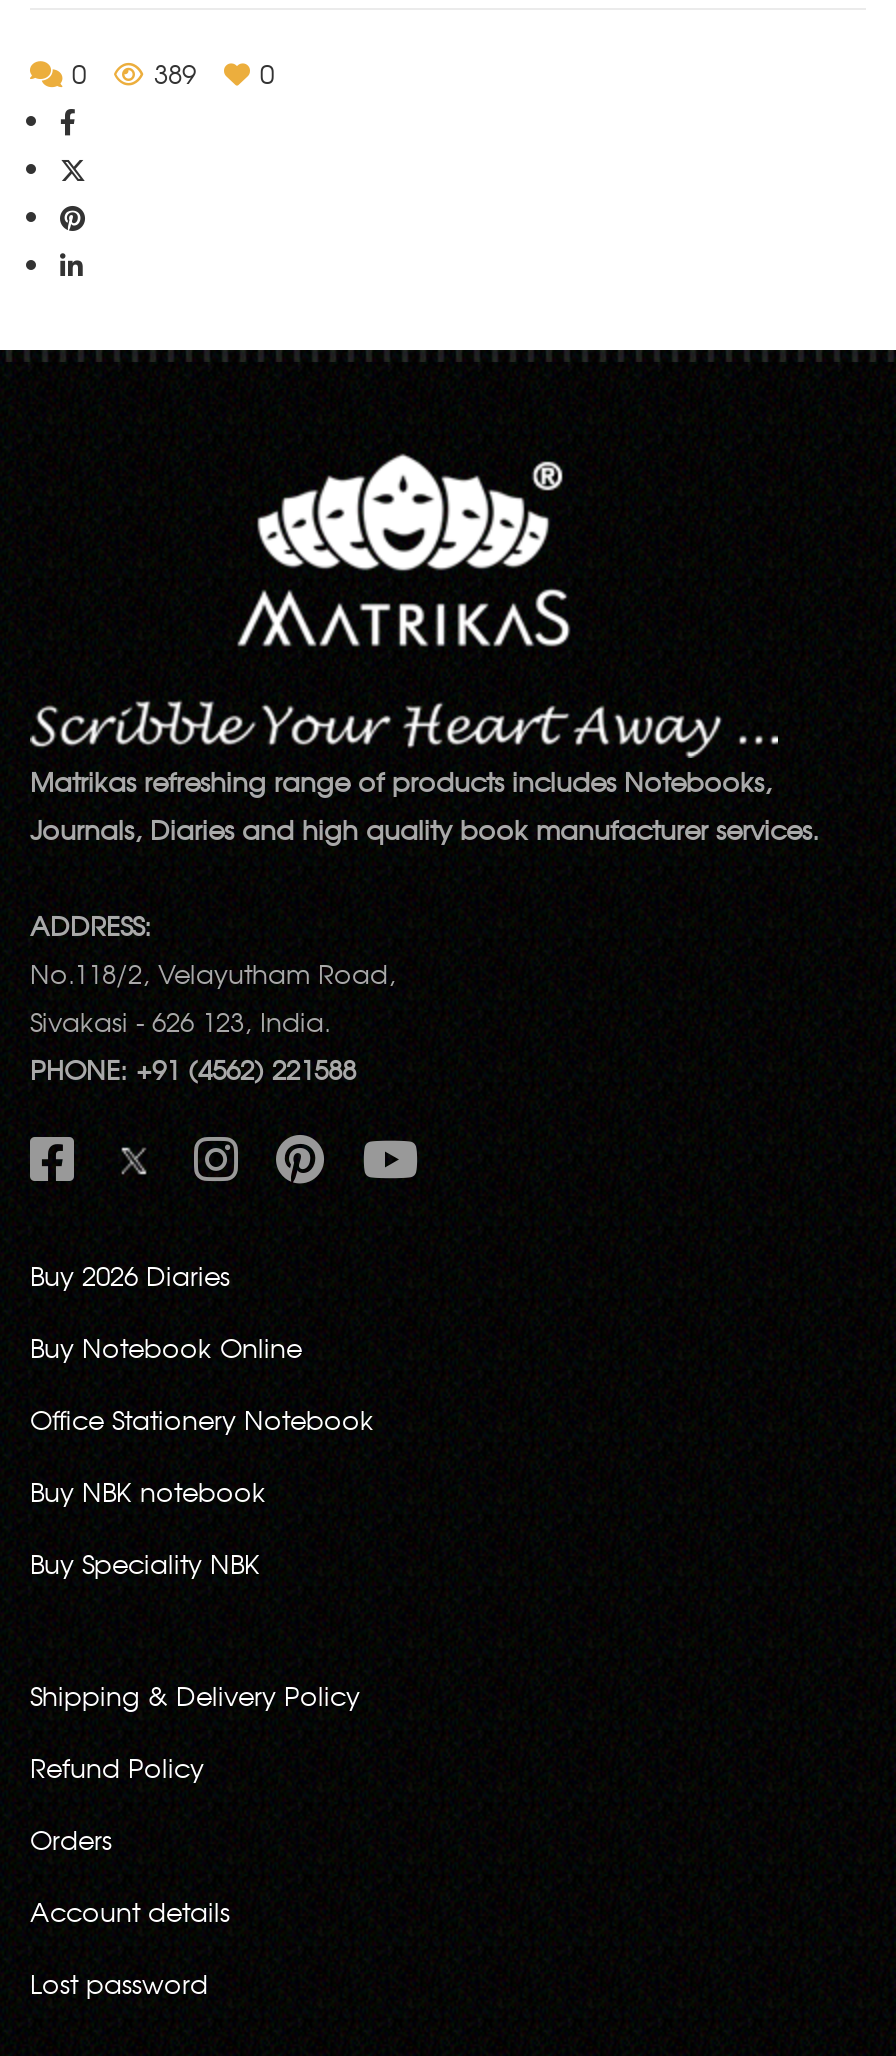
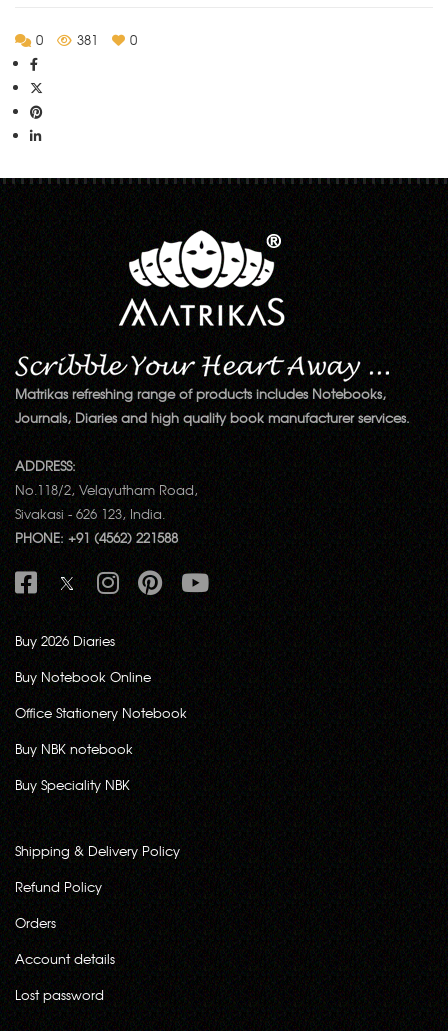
- 0 389 0
+ 0 381 0
